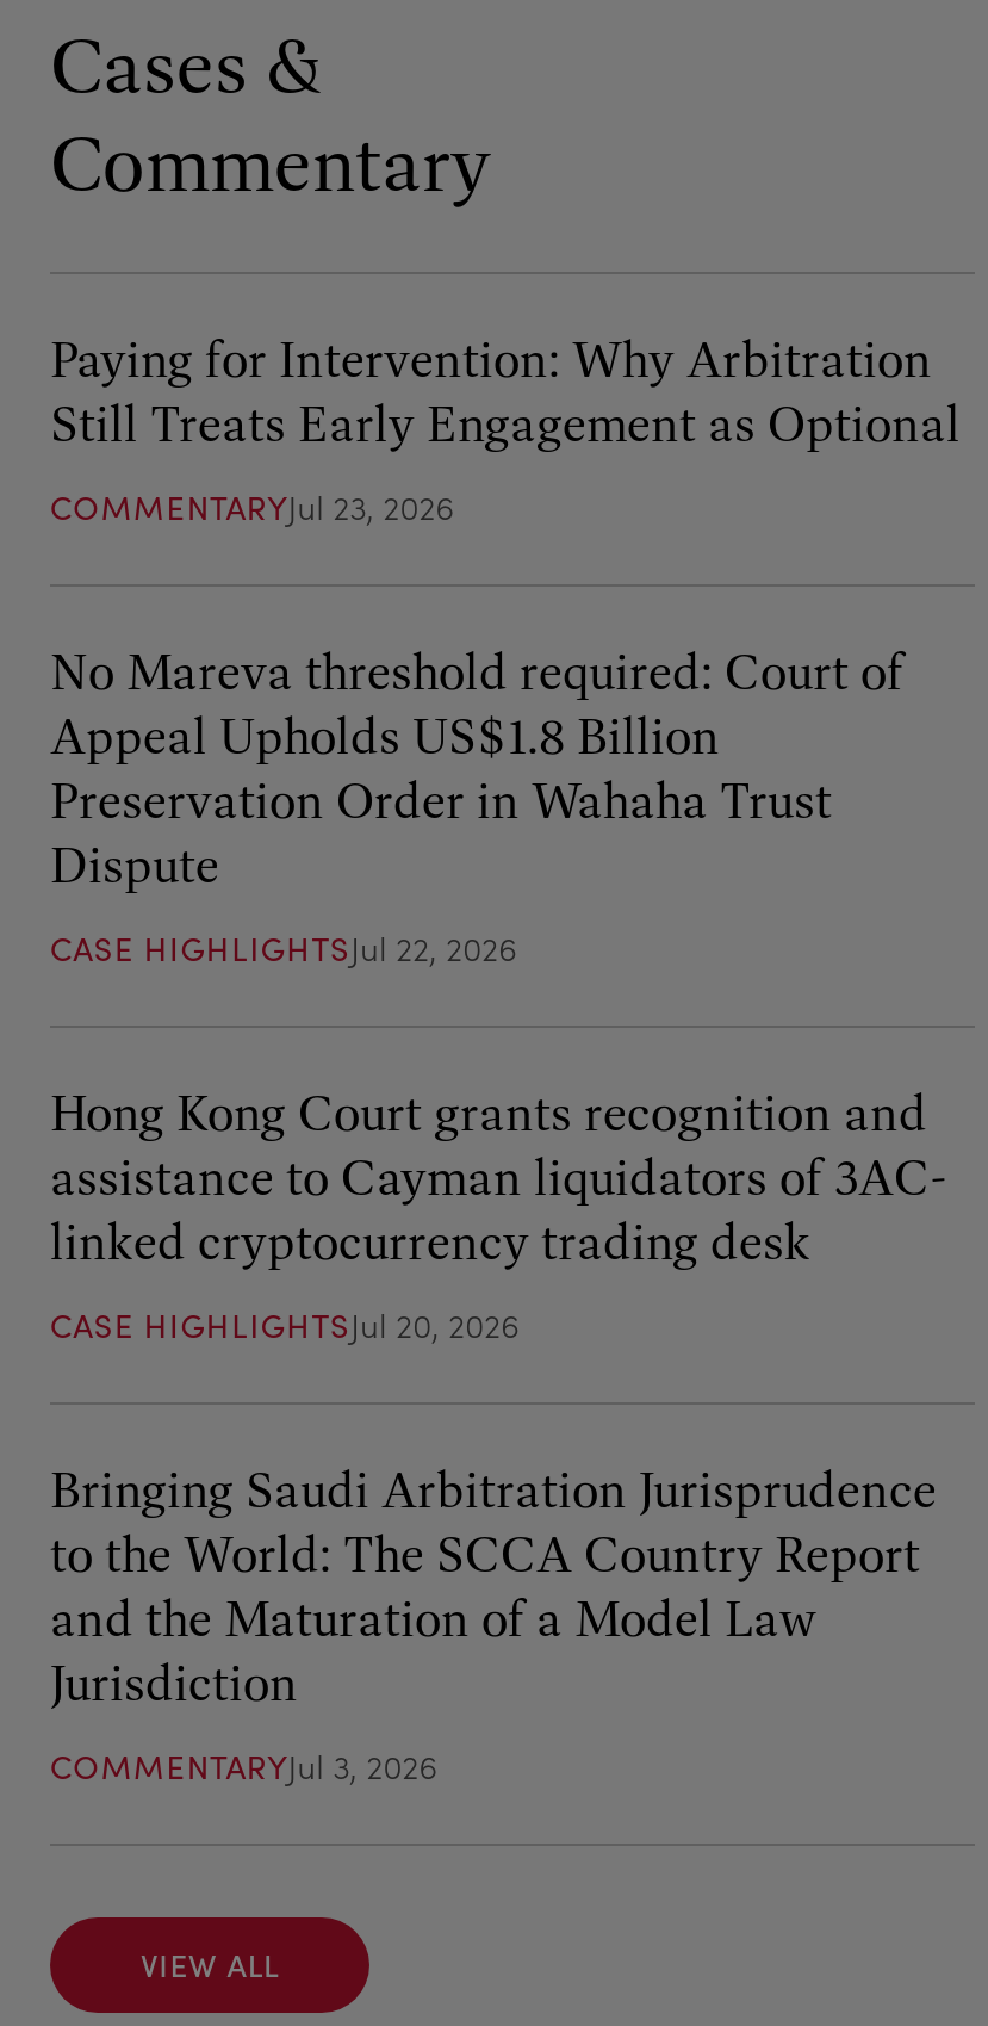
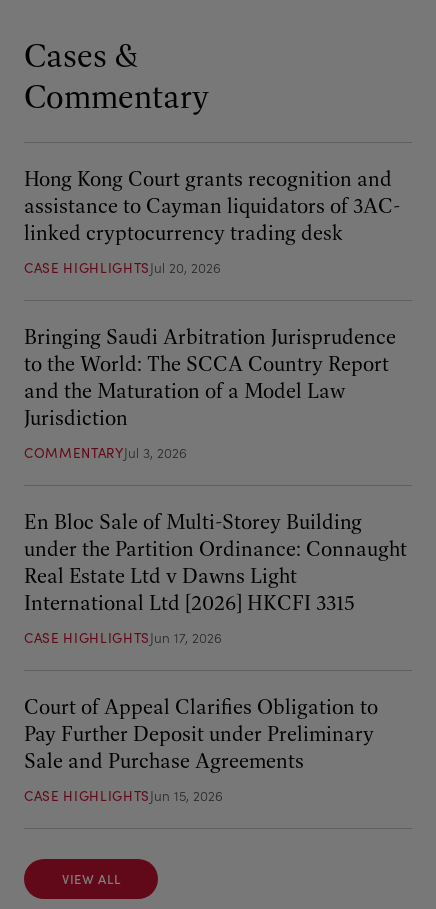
- Paying for Intervention: Why Arbitration
- Still Treats Early Engagement as Optional
- COMMENTARYJul 23, 2026
- No Mareva threshold required: Court of
- Appeal Upholds US$1.8 Billion
- Preservation Order in Wahaha Trust
- Dispute
- CASE HIGHLIGHTSJul 22, 2026

moved up: Hong Kong Court grants recognition and | assistance to Cayman liquidators of 3AC- | linked cryptocurrency trading desk | ... | Jurisdiction | COMMENTARYJul 3, 2026

+ En Bloc Sale of Multi-Storey Building
+ under the Partition Ordinance: Connaught
+ Real Estate Ltd v Dawns Light
+ International Ltd [2026] HKCFI 3315
+ CASE HIGHLIGHTSJun 17, 2026
+ Court of Appeal Clarifies Obligation to
+ Pay Further Deposit under Preliminary
+ Sale and Purchase Agreements
+ CASE HIGHLIGHTSJun 15, 2026
